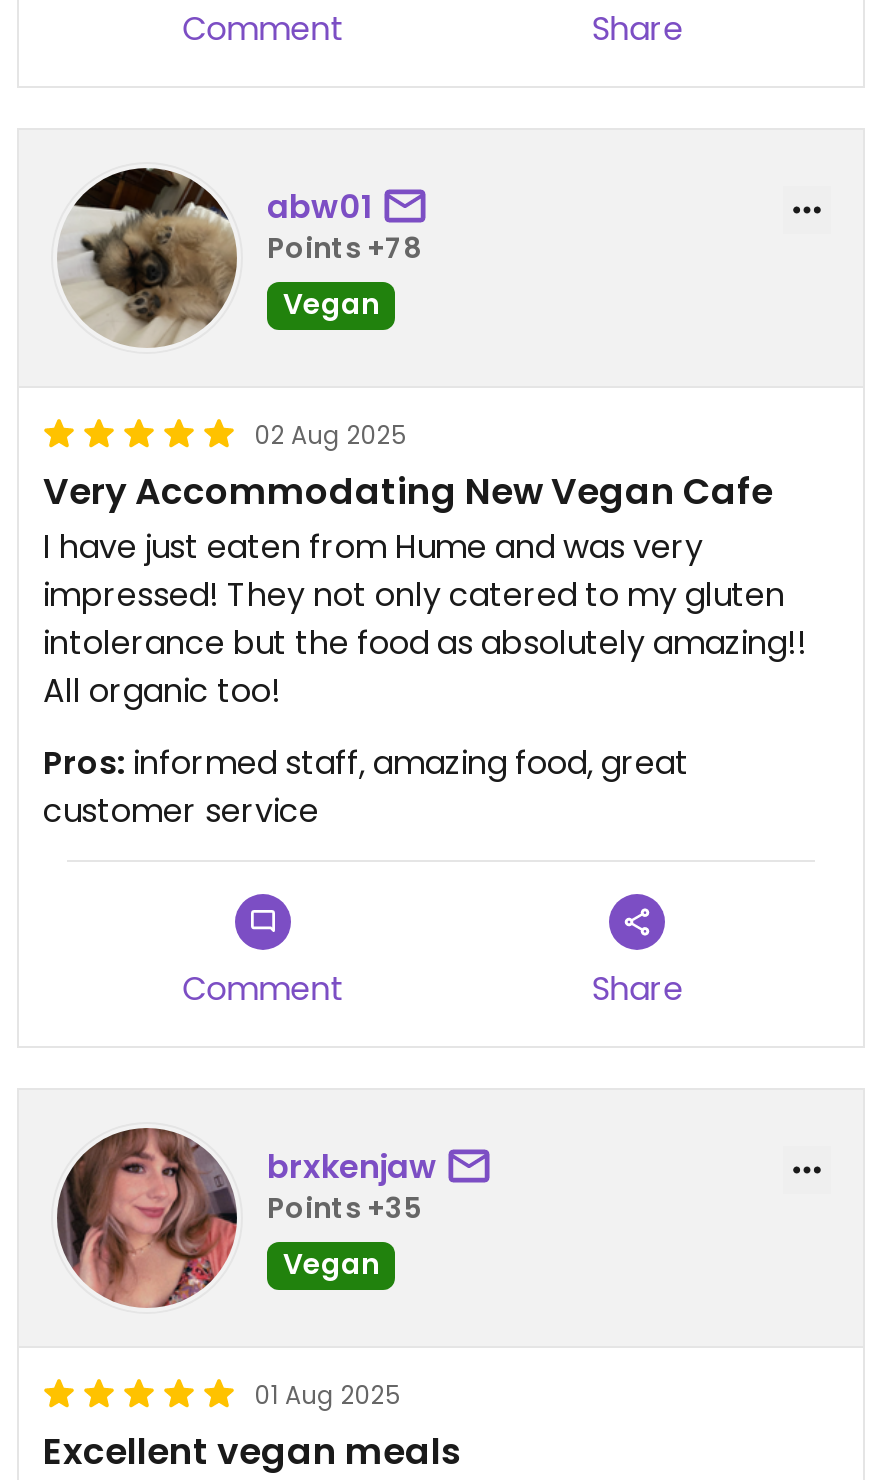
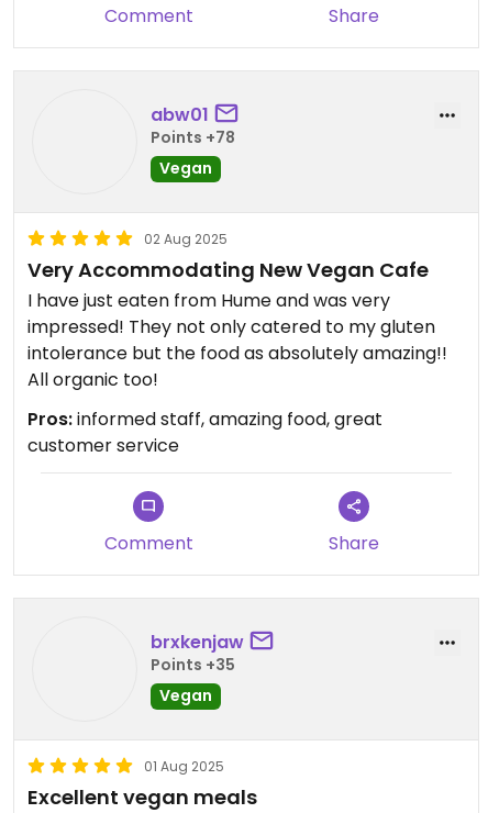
- [image]

- [image]
